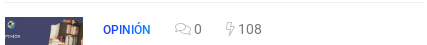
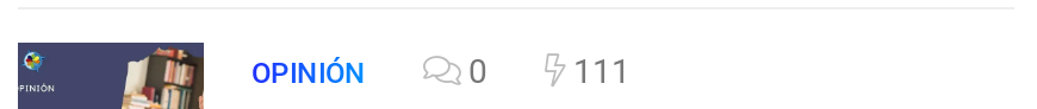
- 108
+ 111
